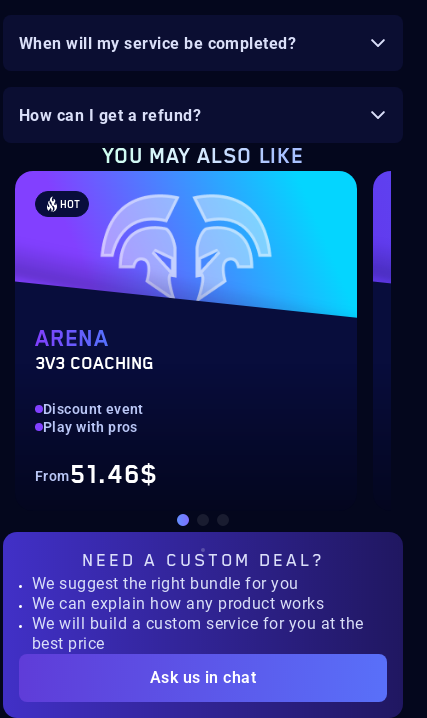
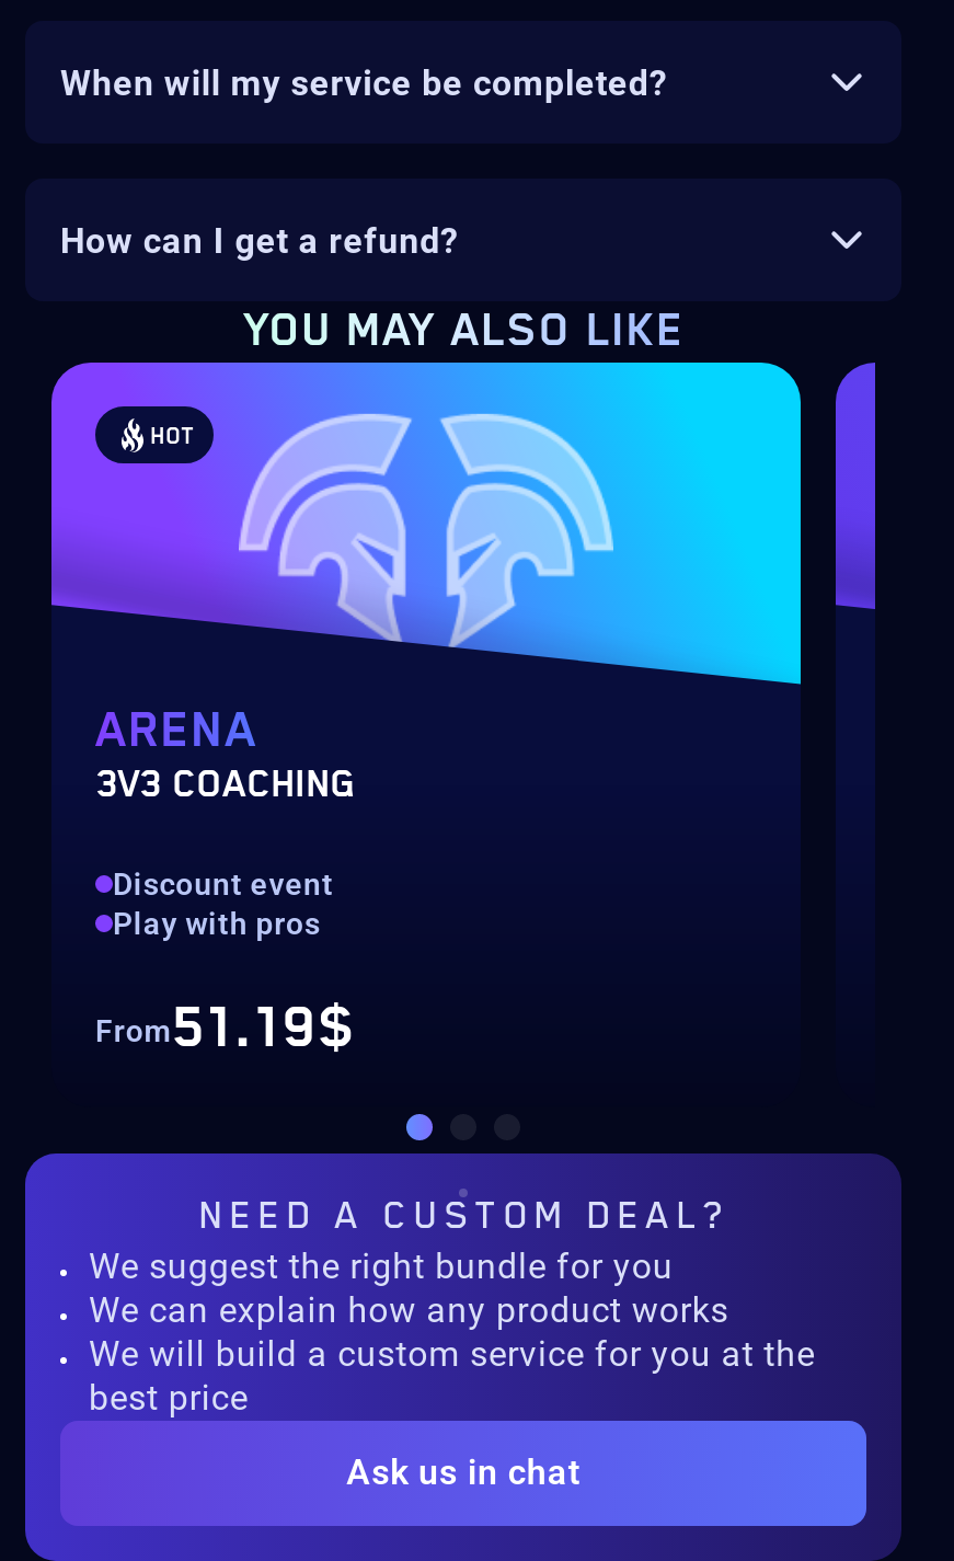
- From51.46$
+ From51.19$
